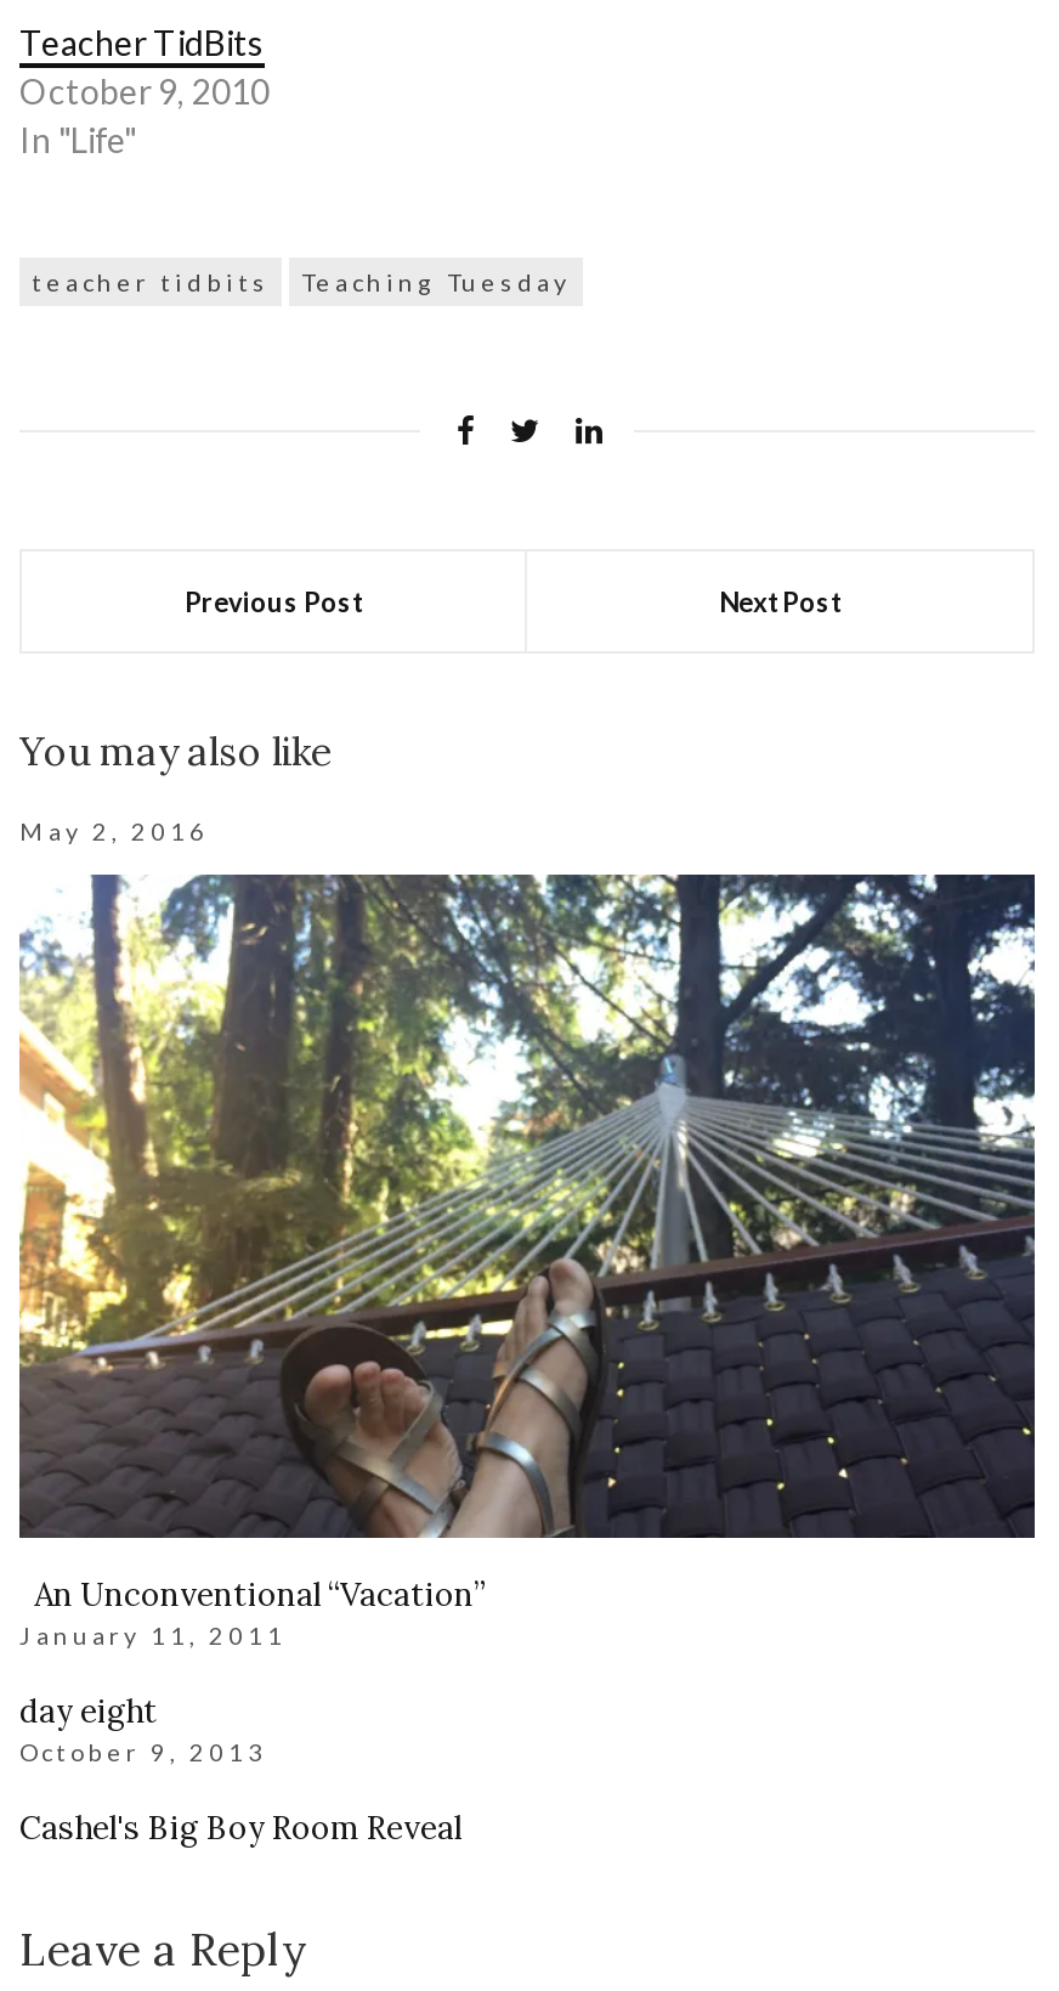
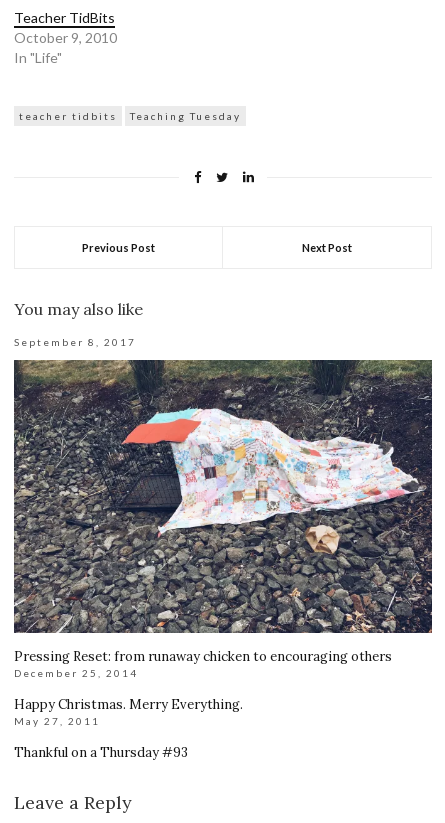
- May 2, 2016
+ September 8, 2017

- [image]
- An Unconventional “Vacation”
- January 11, 2011
+ [image]
+ Pressing Reset: from runaway chicken to encouraging others
+ December 25, 2014

- day eight
- October 9, 2013
+ Happy Christmas. Merry Everything.
+ May 27, 2011

- Cashel's Big Boy Room Reveal
+ Thankful on a Thursday #93
